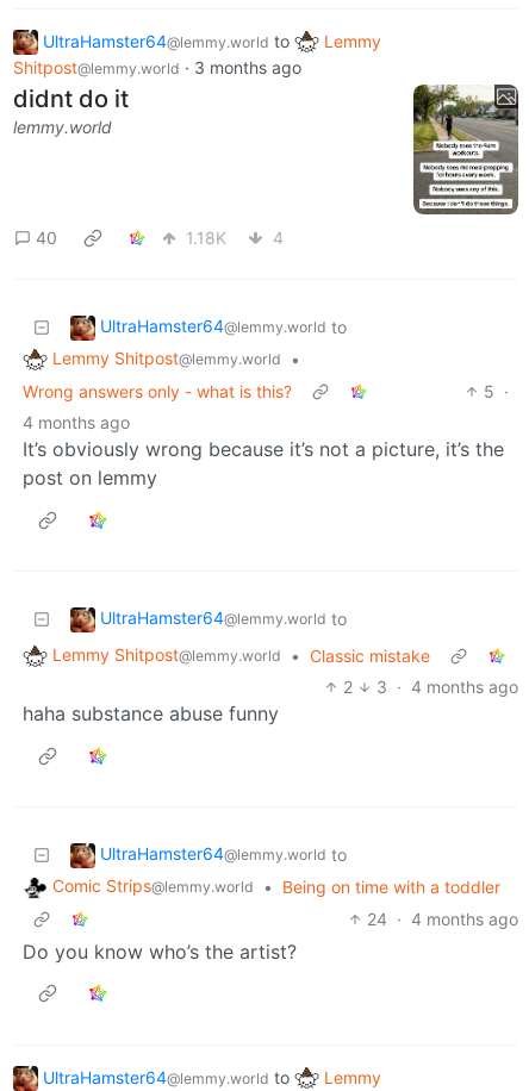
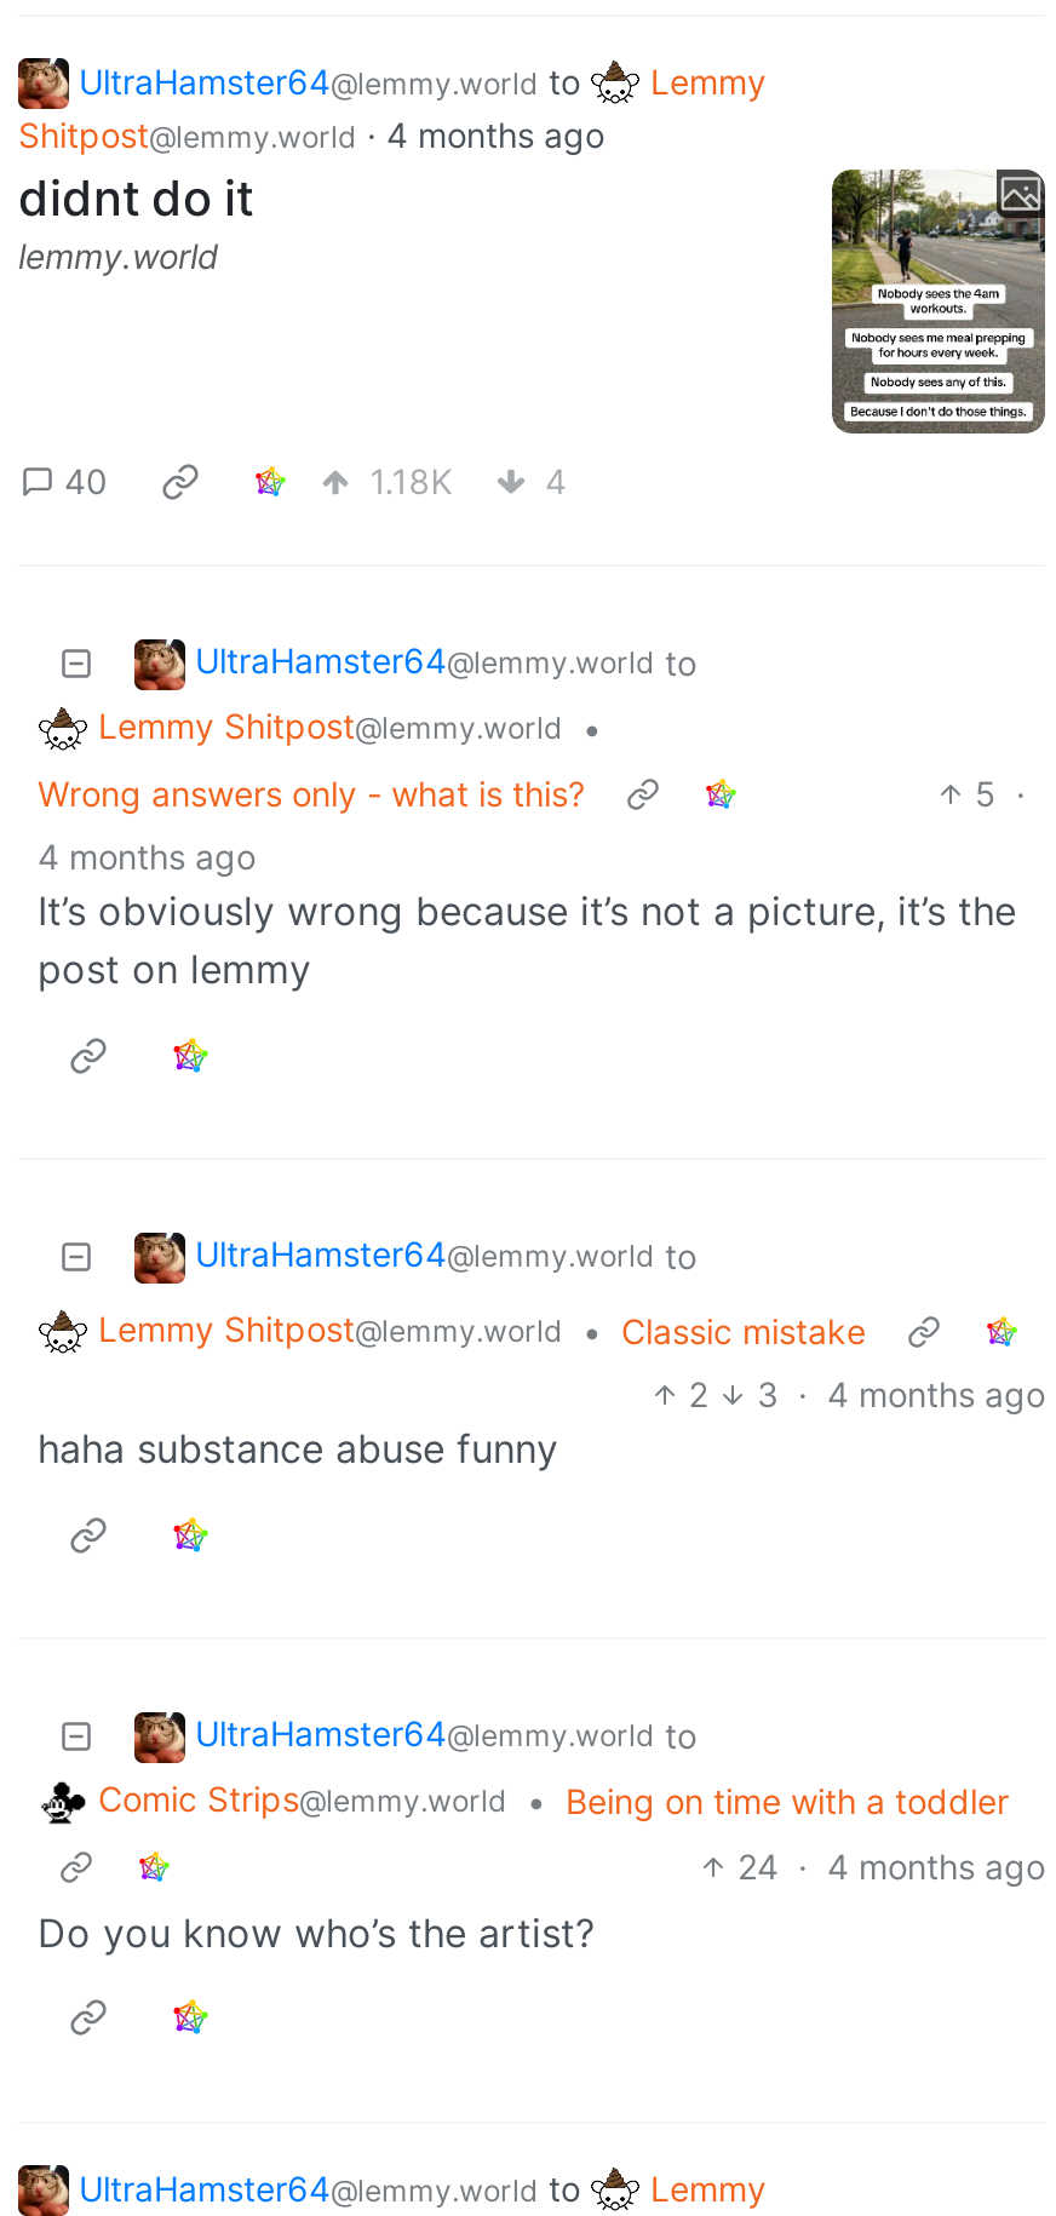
- Shitpost@lemmy.world · 3 months ago
+ Shitpost@lemmy.world · 4 months ago
